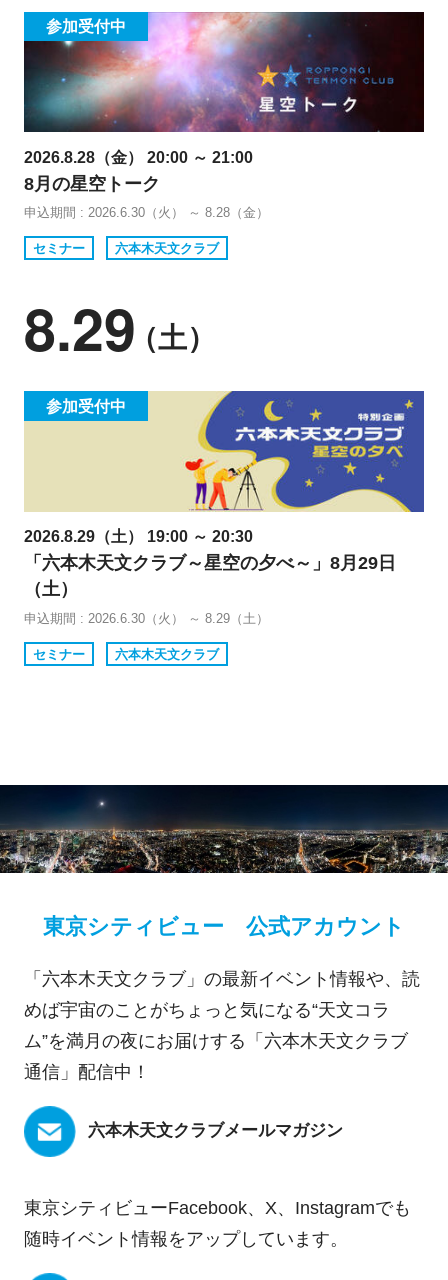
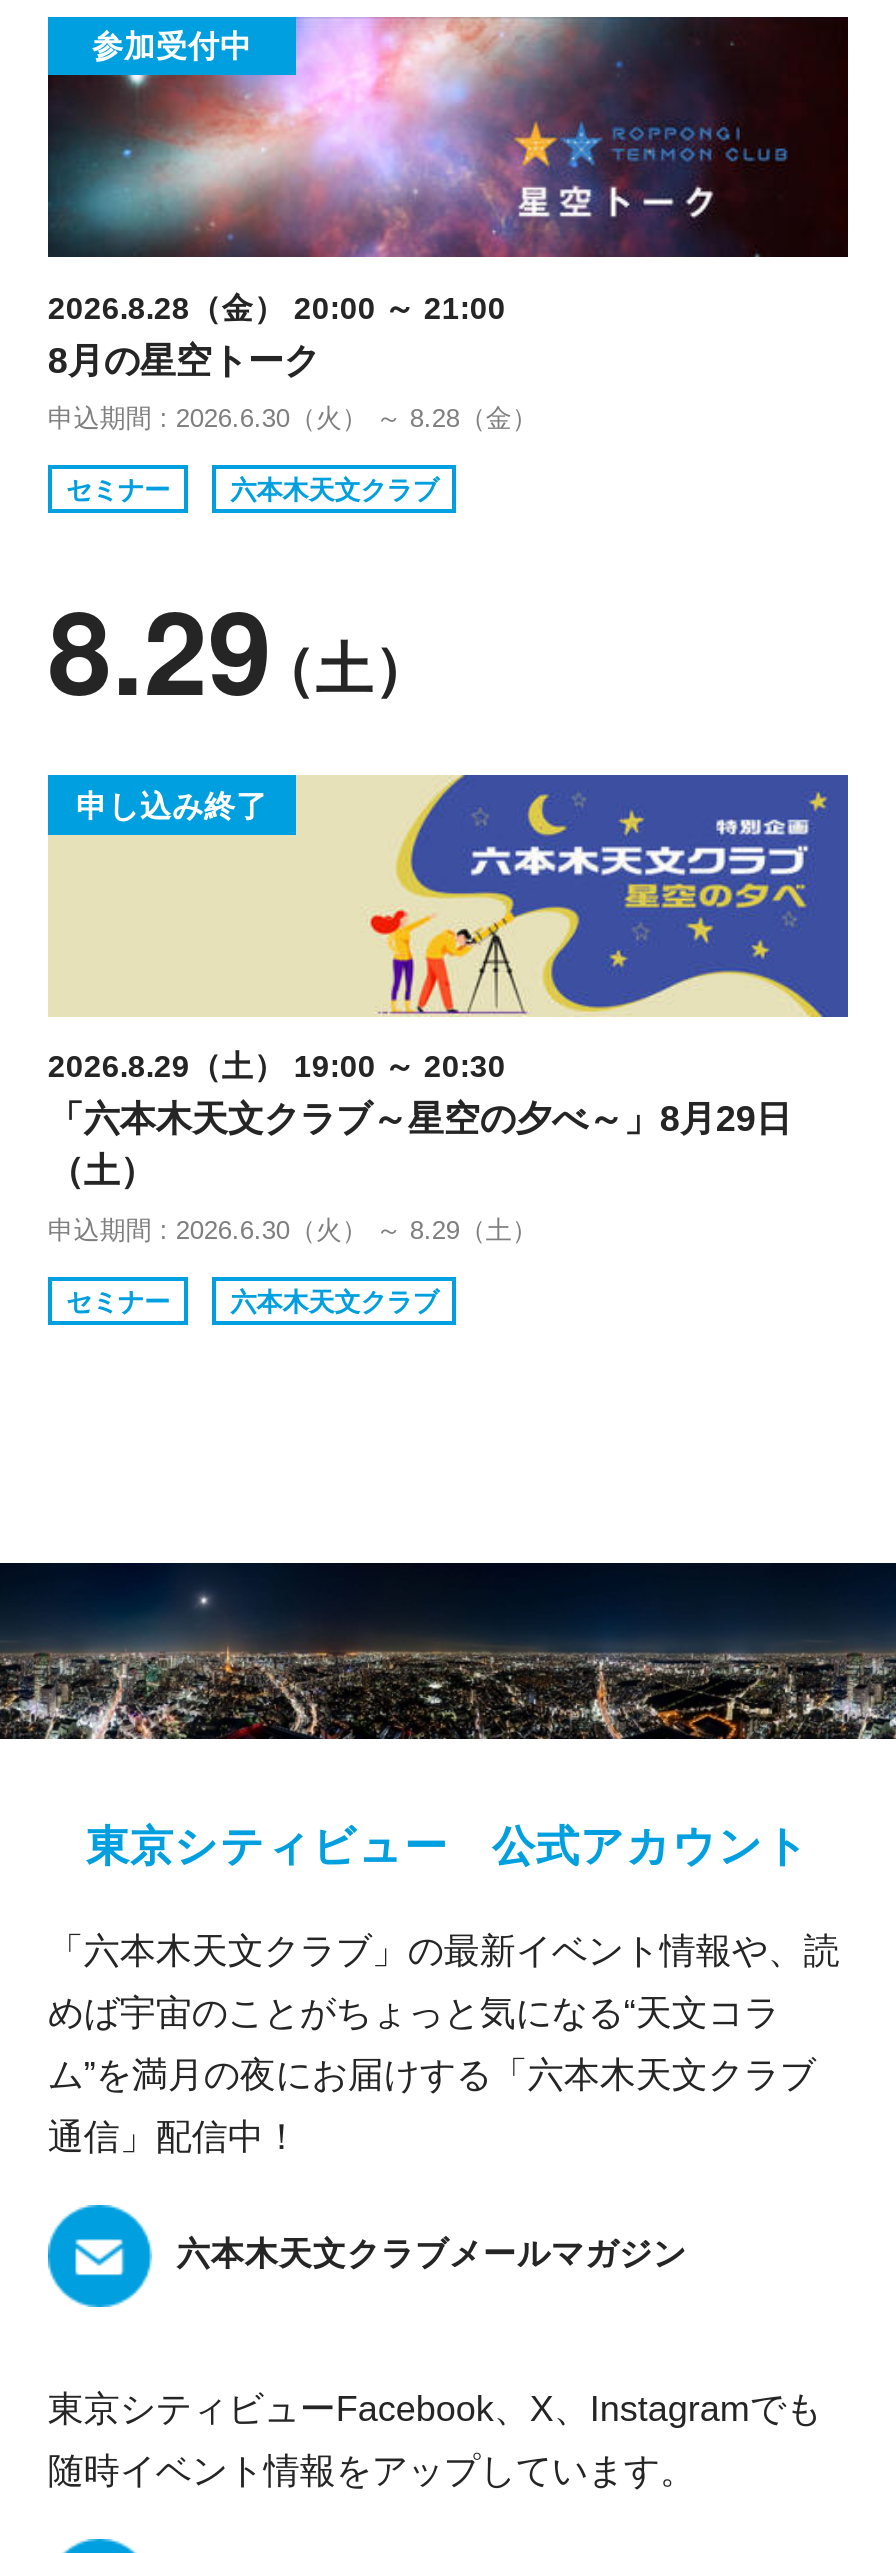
- 参加受付中
+ 申し込み終了
